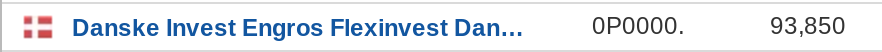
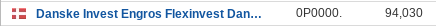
- 93,850
+ 94,030
